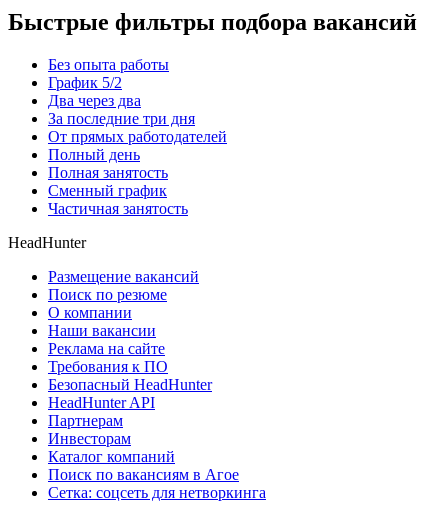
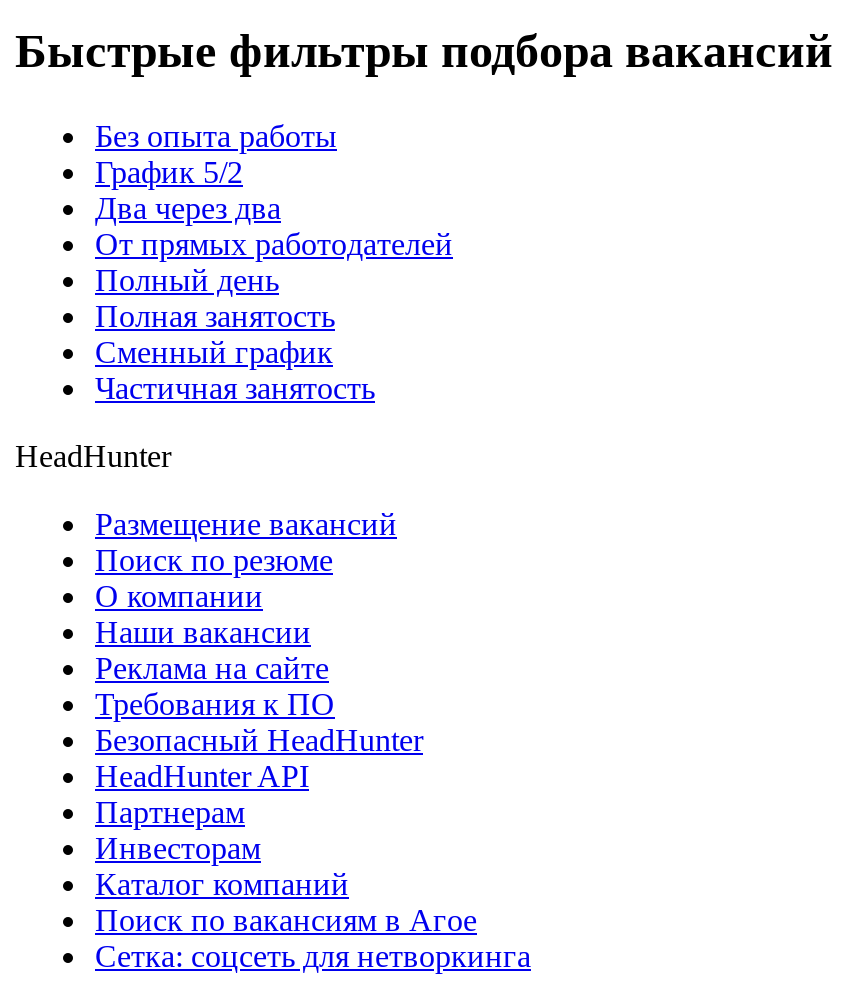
- За последние три дня
